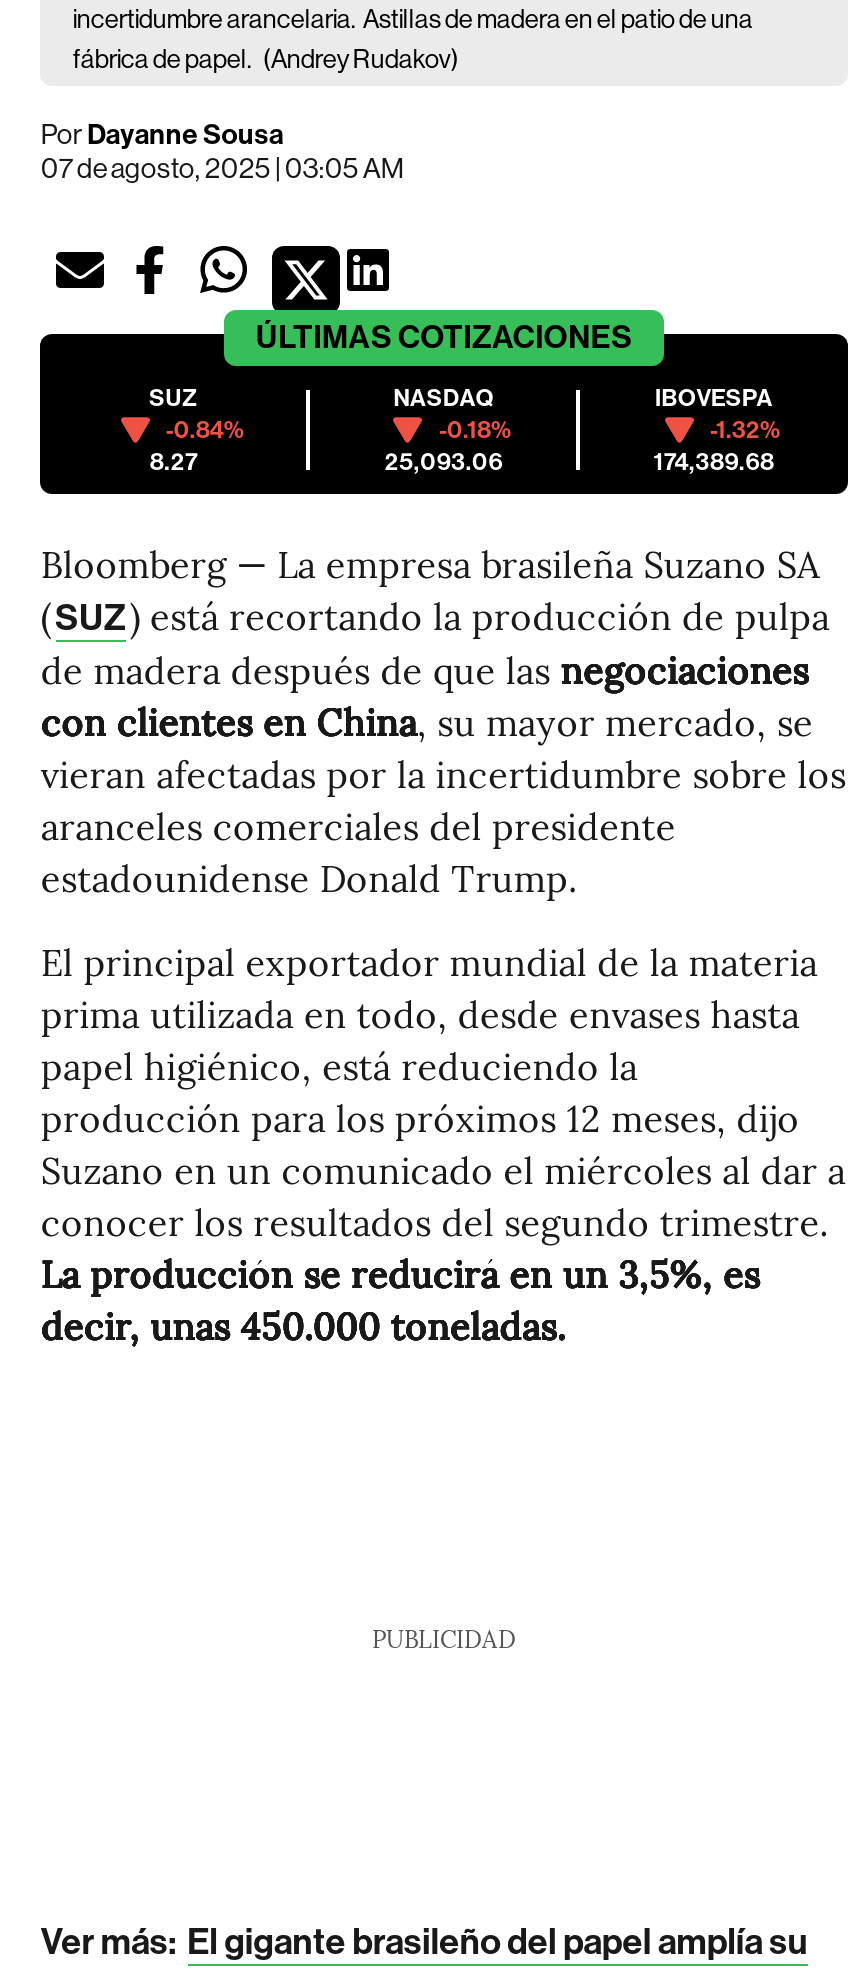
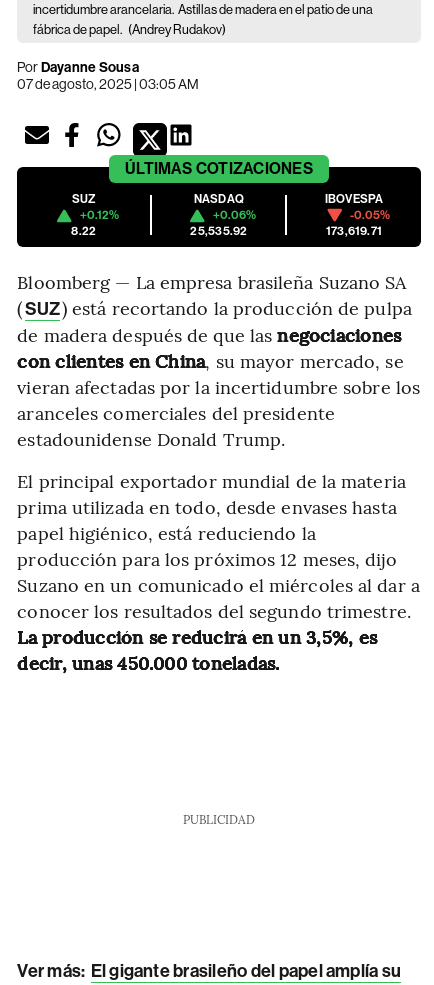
- -0.84%
+ +0.12%

- -0.18%
+ +0.06%

- -1.32%
+ -0.05%

- 8.27
+ 8.22

- 25,093.06
+ 25,535.92

- 174,389.68
+ 173,619.71
